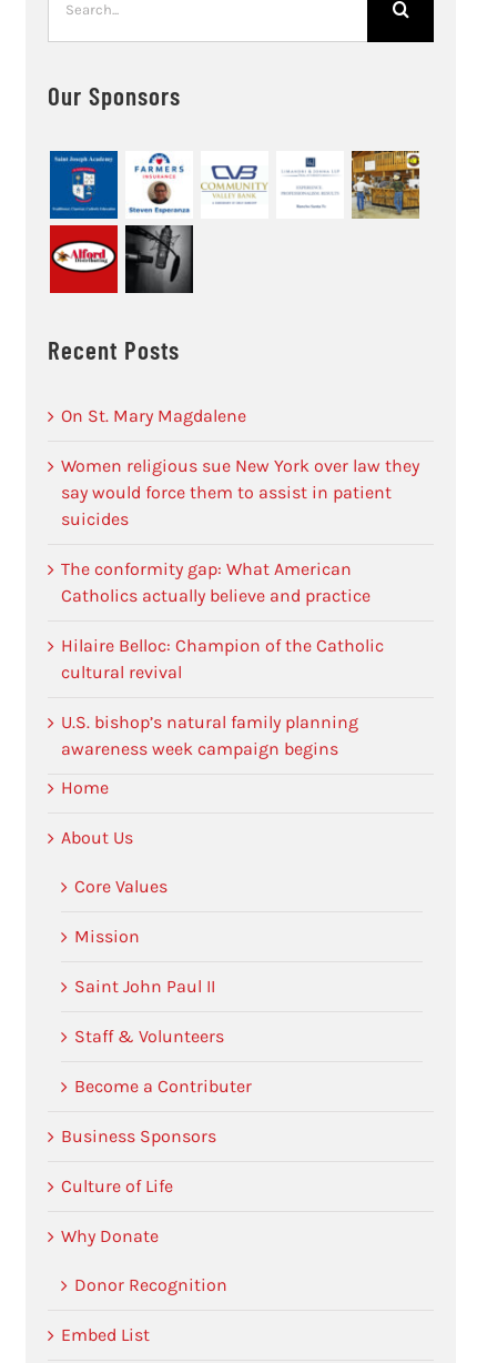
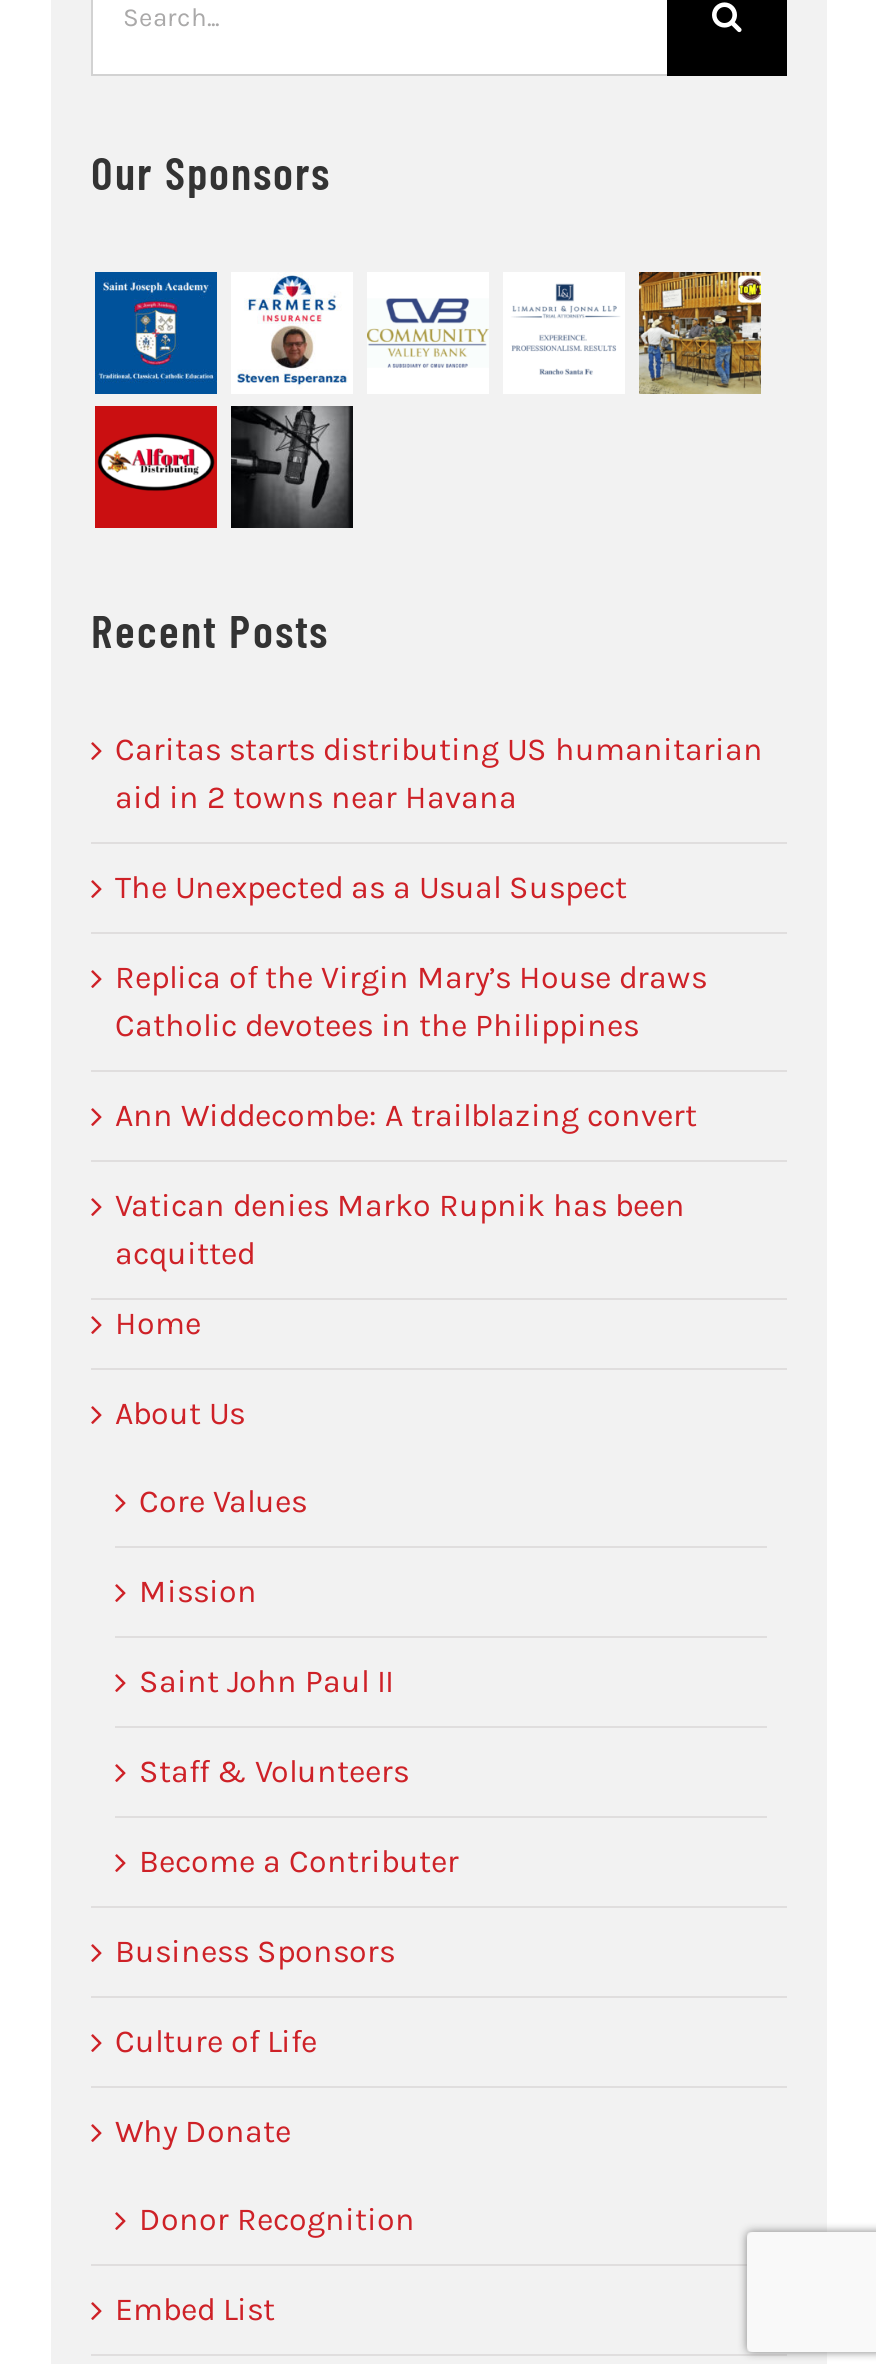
- On St. Mary Magdalene
+ Caritas starts distributing US humanitarian
+ aid in 2 towns near Havana

- Women religious sue New York over law they
- say would force them to assist in patient
- suicides
+ The Unexpected as a Usual Suspect

- The conformity gap: What American
- Catholics actually believe and practice
+ Replica of the Virgin Mary’s House draws
+ Catholic devotees in the Philippines

- Hilaire Belloc: Champion of the Catholic
- cultural revival
+ Ann Widdecombe: A trailblazing convert

- U.S. bishop’s natural family planning
- awareness week campaign begins
+ Vatican denies Marko Rupnik has been
+ acquitted
